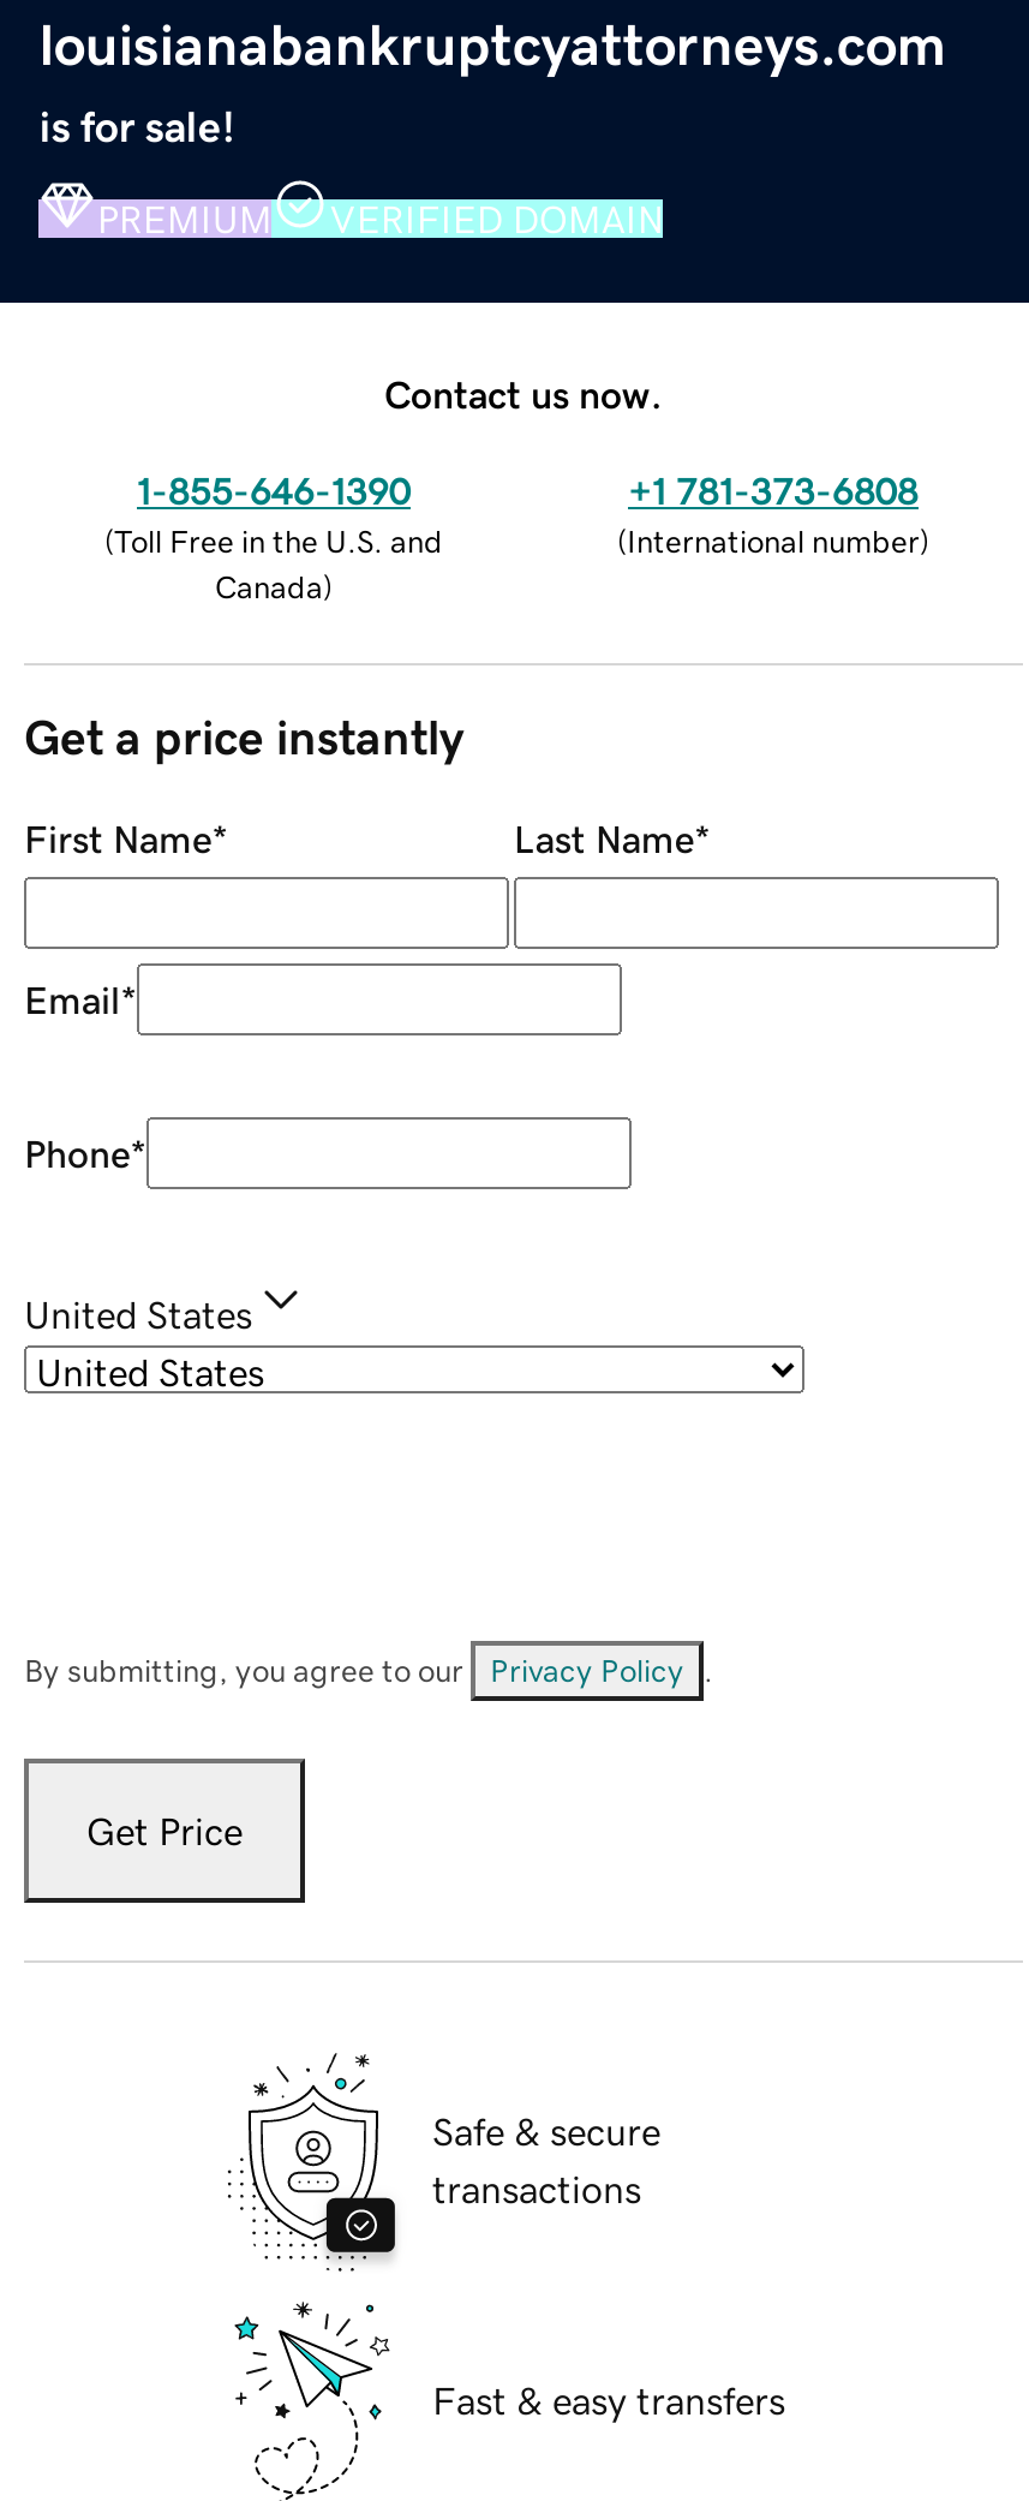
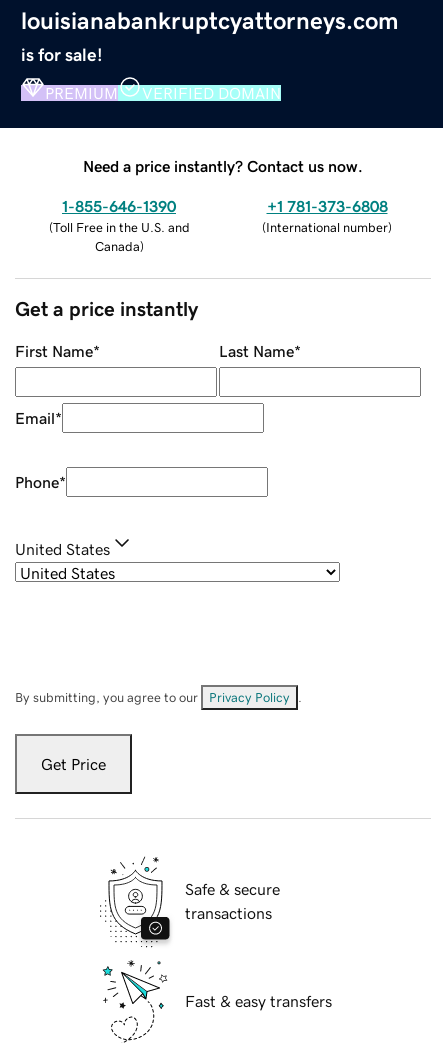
- Contact us now.
+ Need a price instantly? Contact us now.
